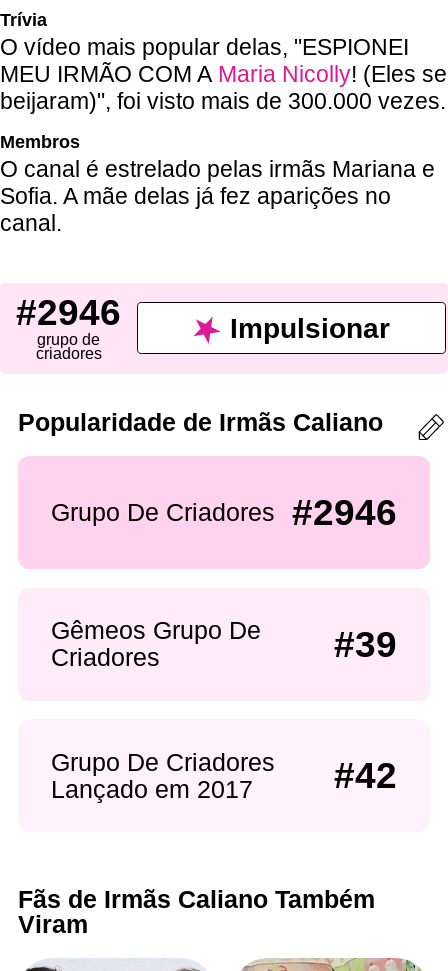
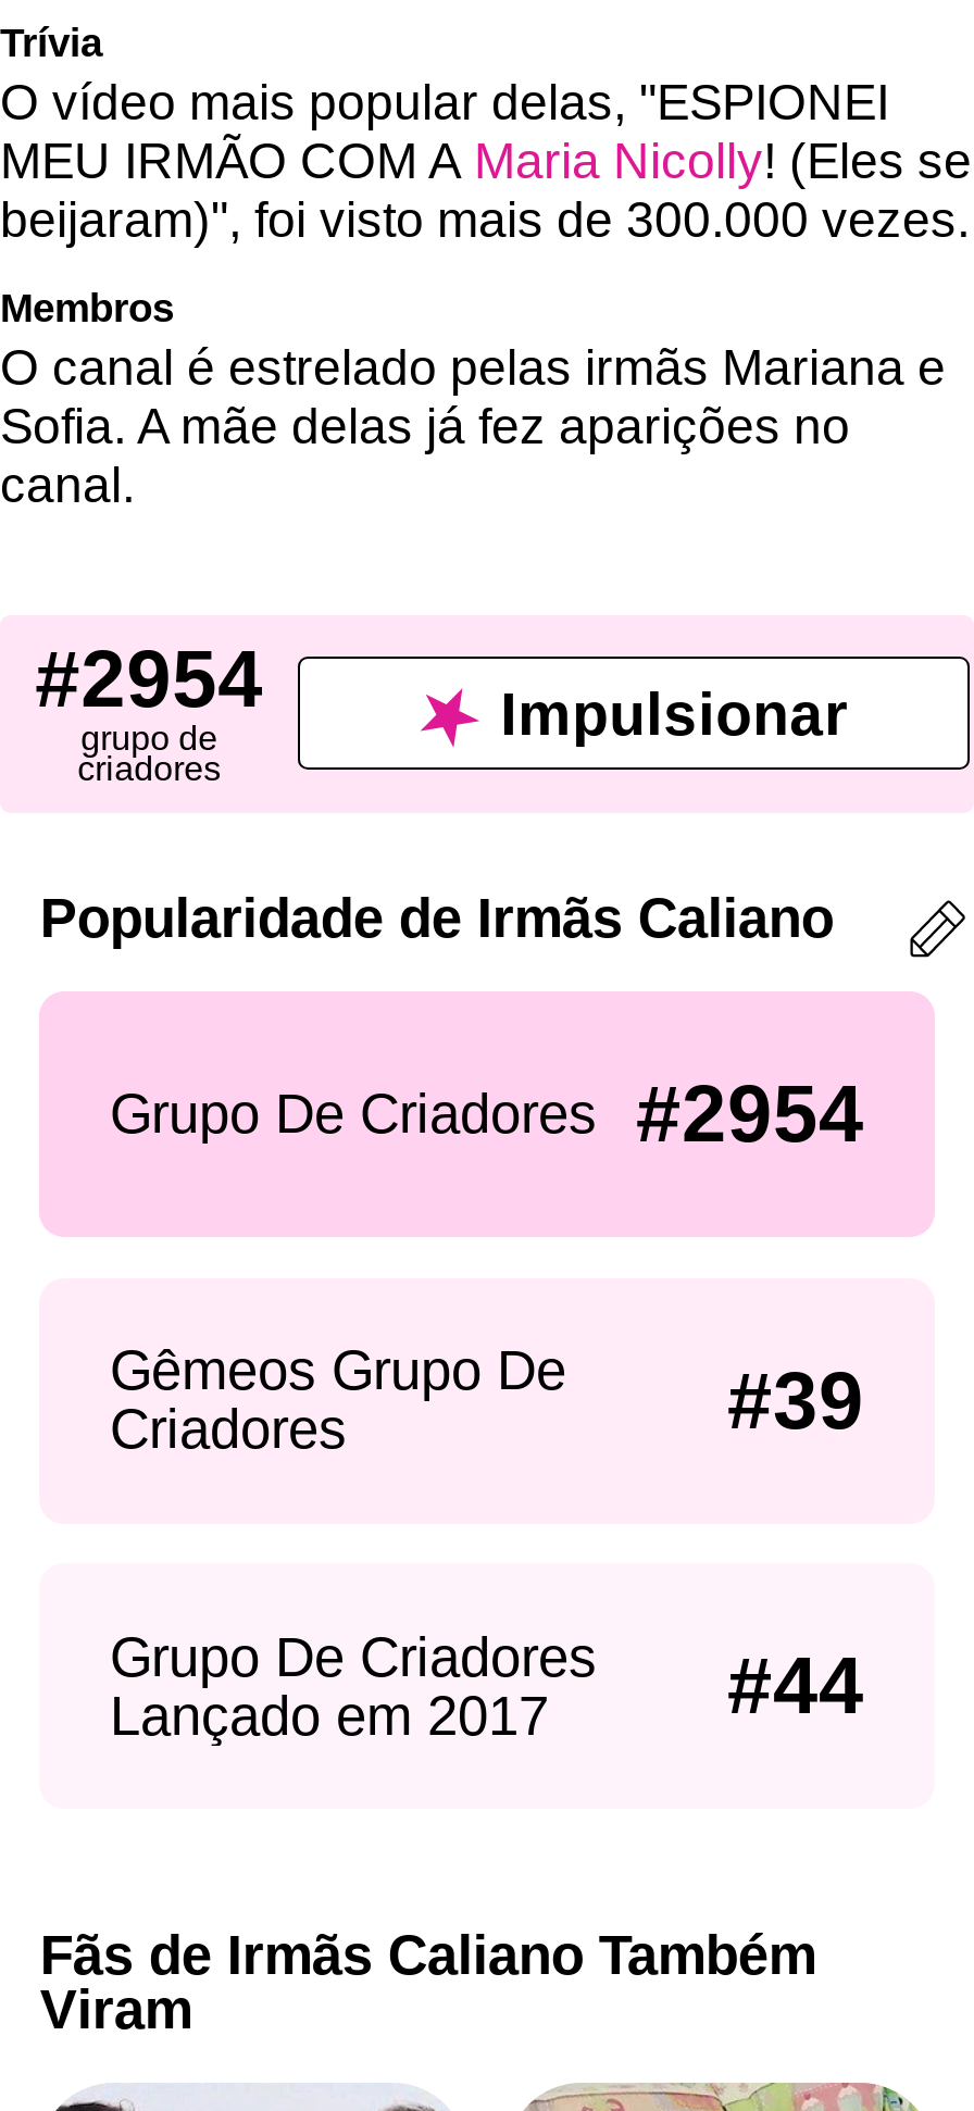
- #2946
+ #2954

- Grupo De Criadores #2946
+ Grupo De Criadores #2954

- #42
+ #44
